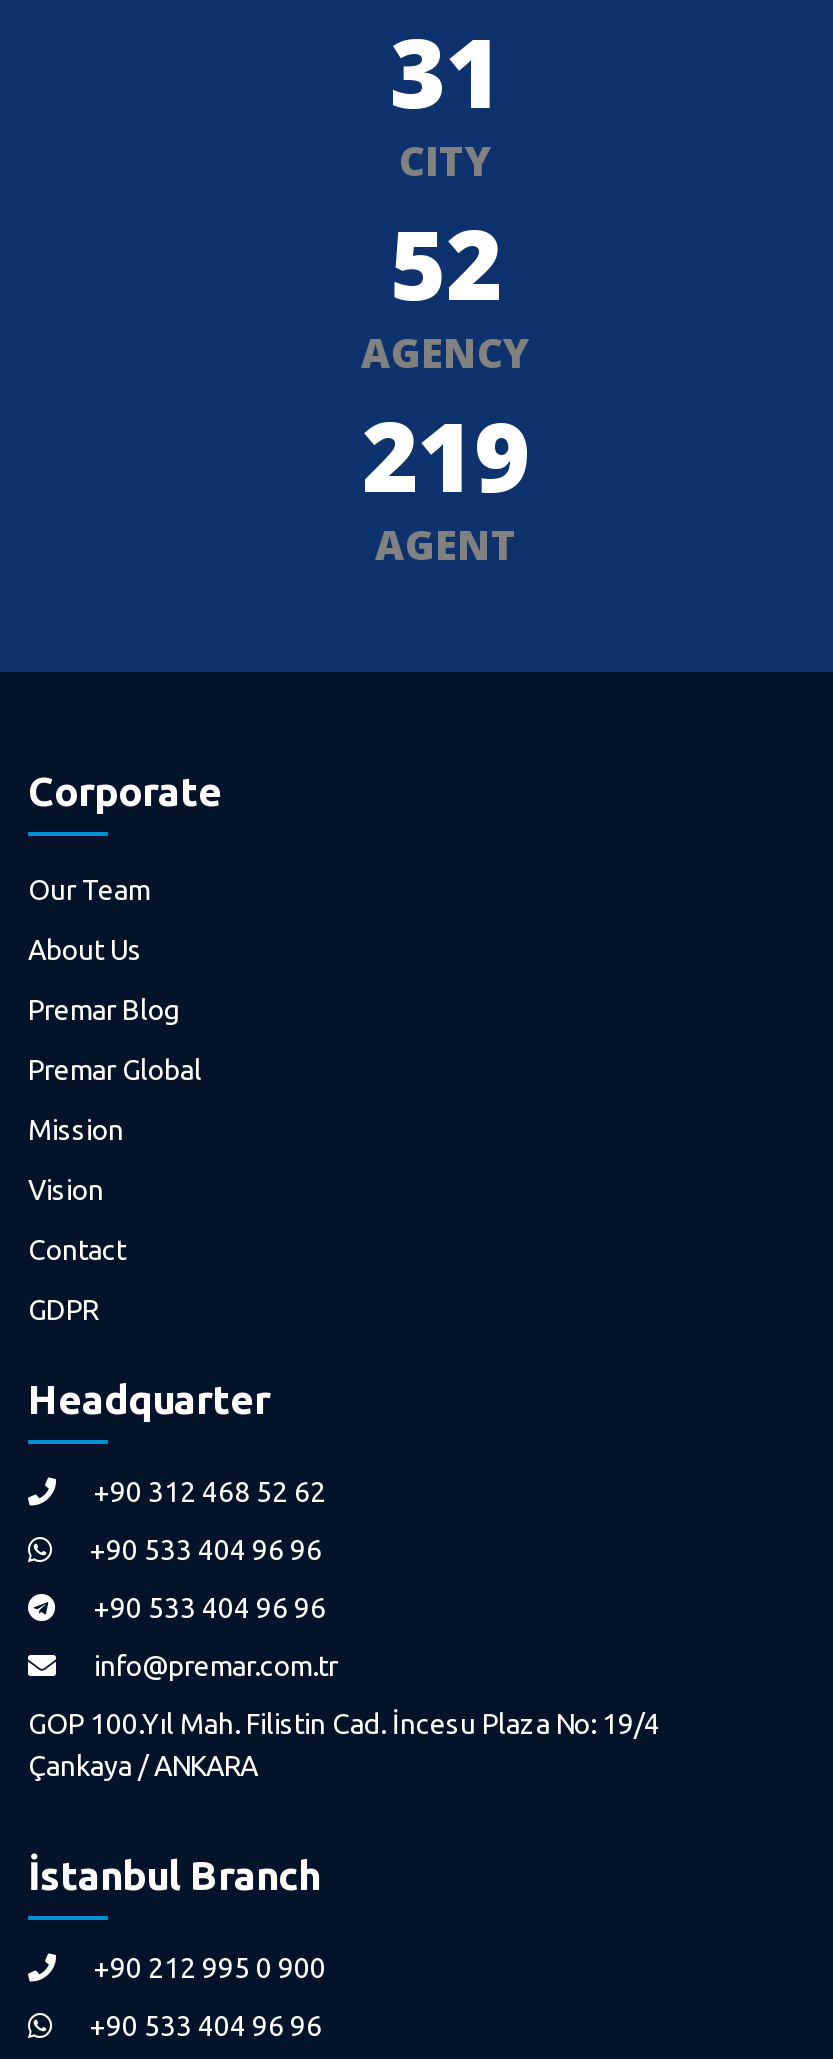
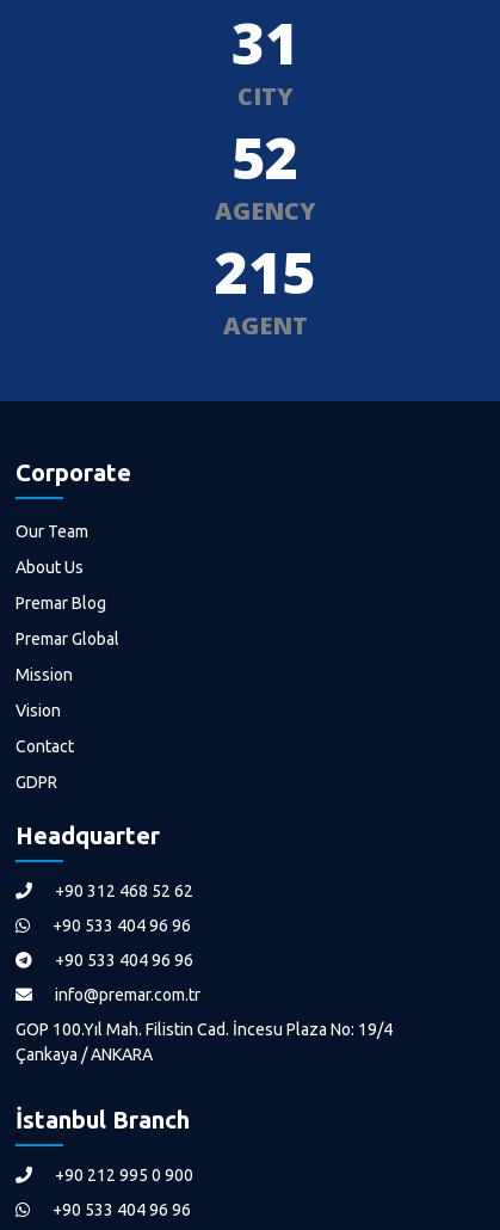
- 219
+ 215
